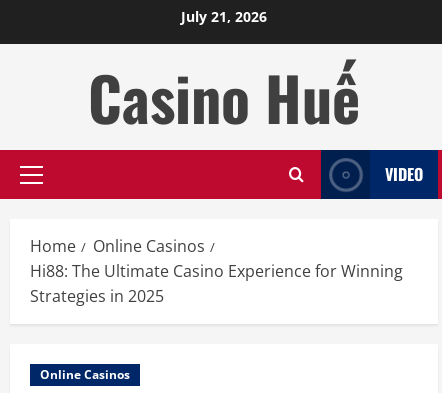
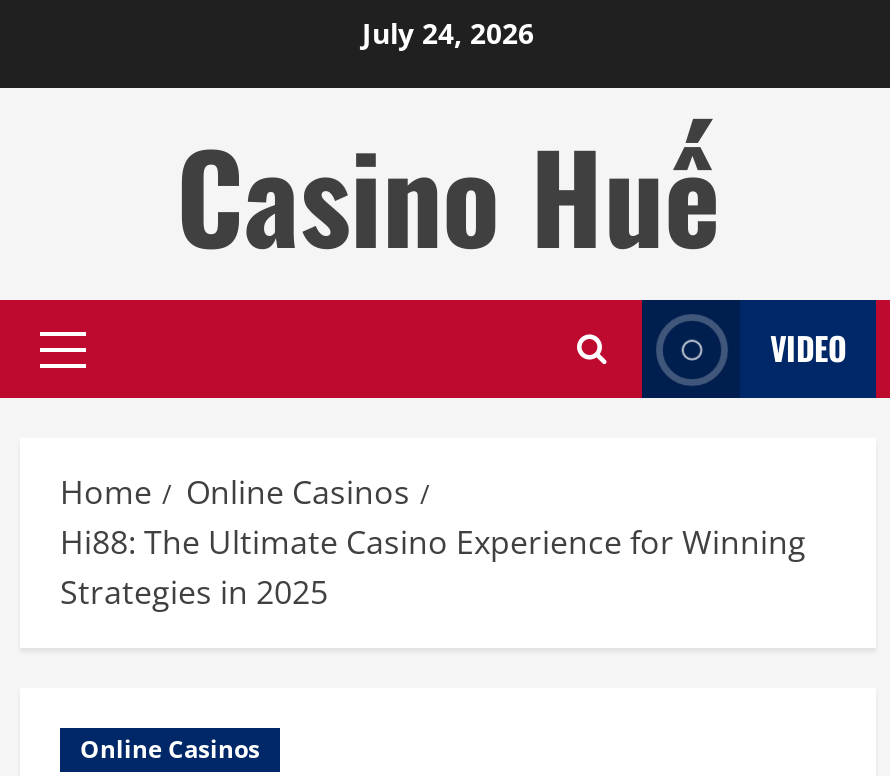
- July 21, 2026
+ July 24, 2026
